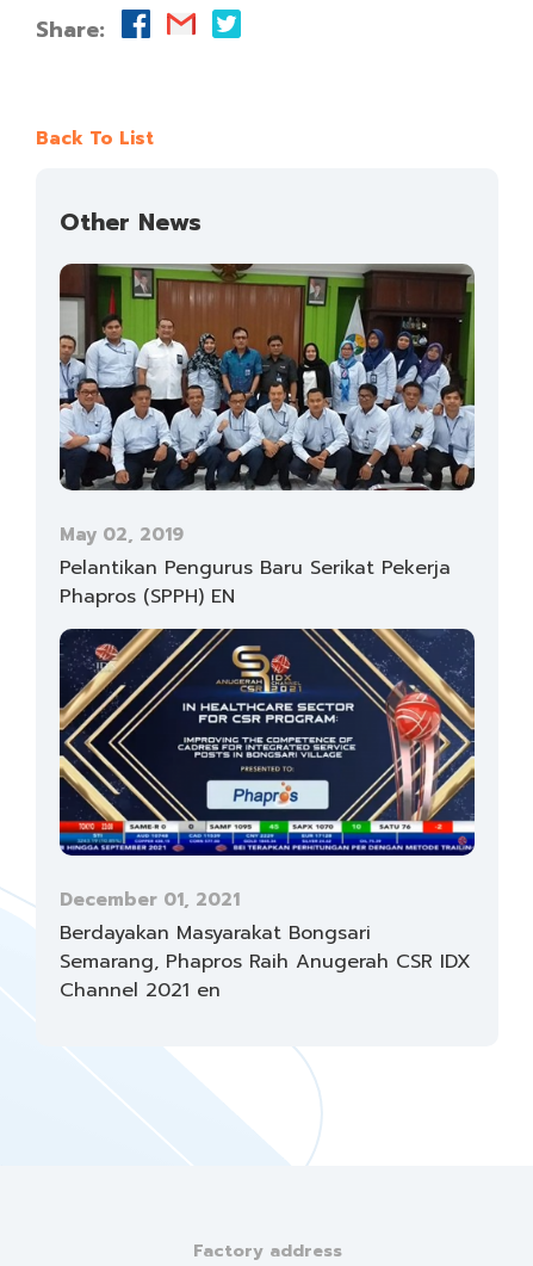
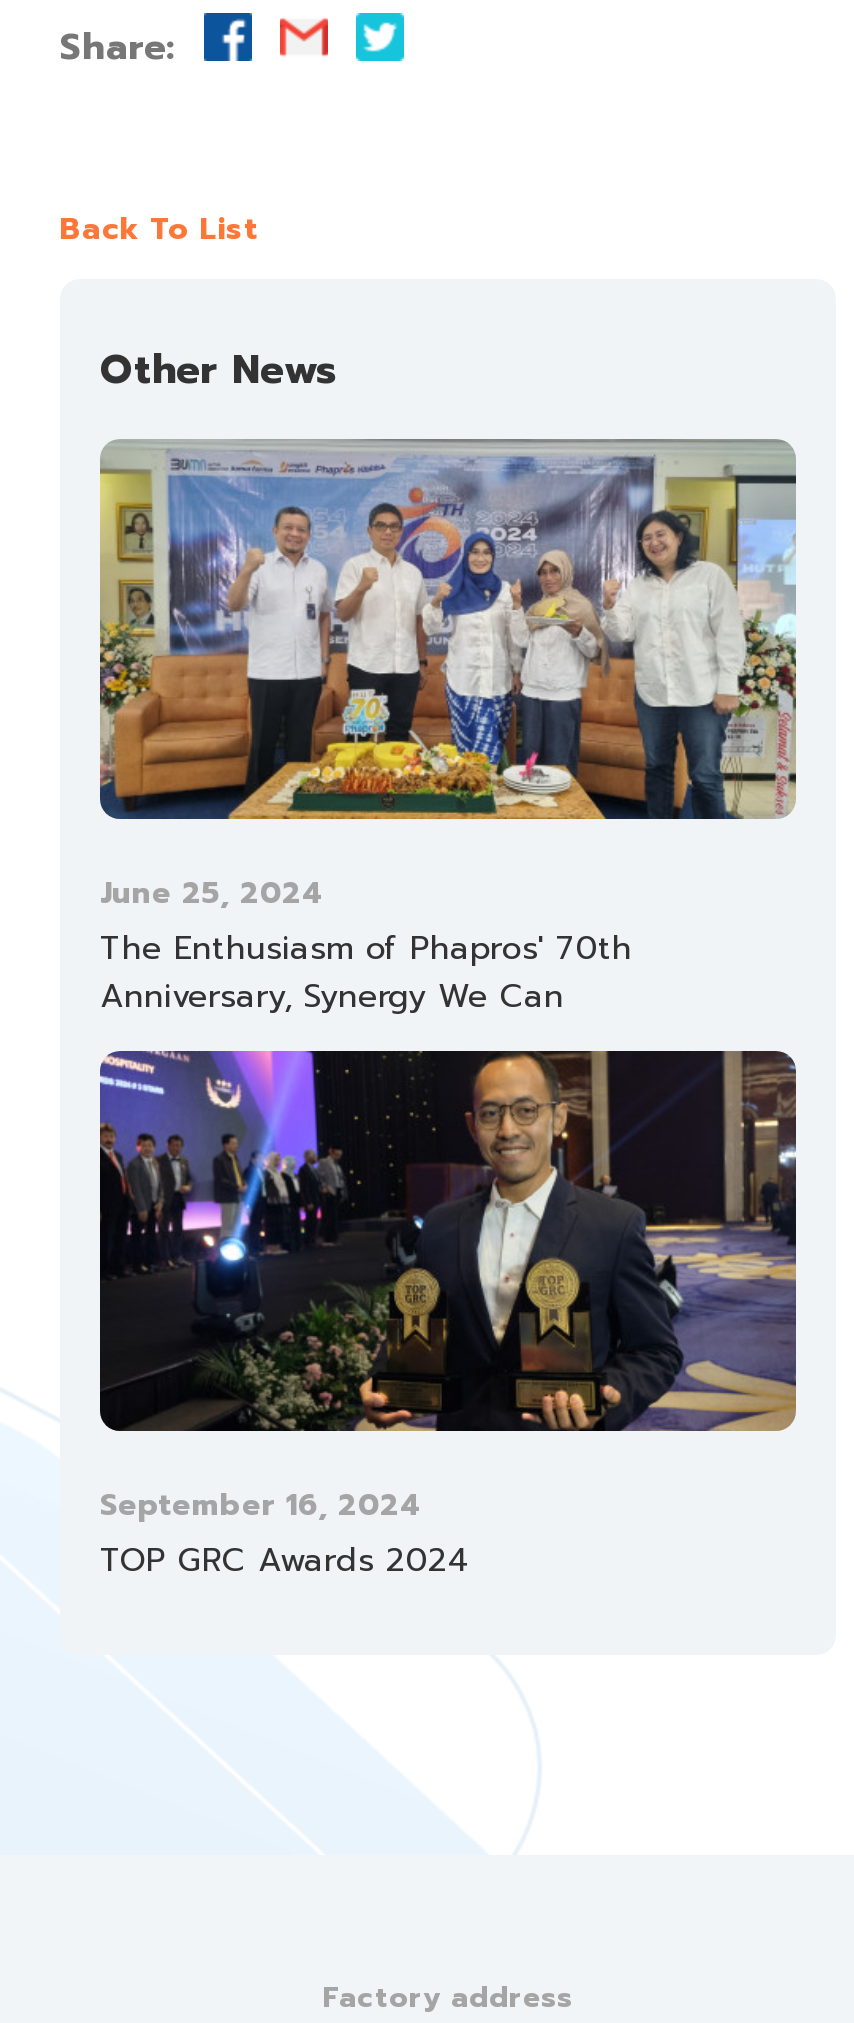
- [image]
- May 02, 2019
- Pelantikan Pengurus Baru Serikat Pekerja
- Phapros (SPPH) EN
+ [image]
+ June 25, 2024
+ The Enthusiasm of Phapros' 70th
+ Anniversary, Synergy We Can

- [image]
- December 01, 2021
- Berdayakan Masyarakat Bongsari
- Semarang, Phapros Raih Anugerah CSR IDX
- Channel 2021 en
+ [image]
+ September 16, 2024
+ TOP GRC Awards 2024
